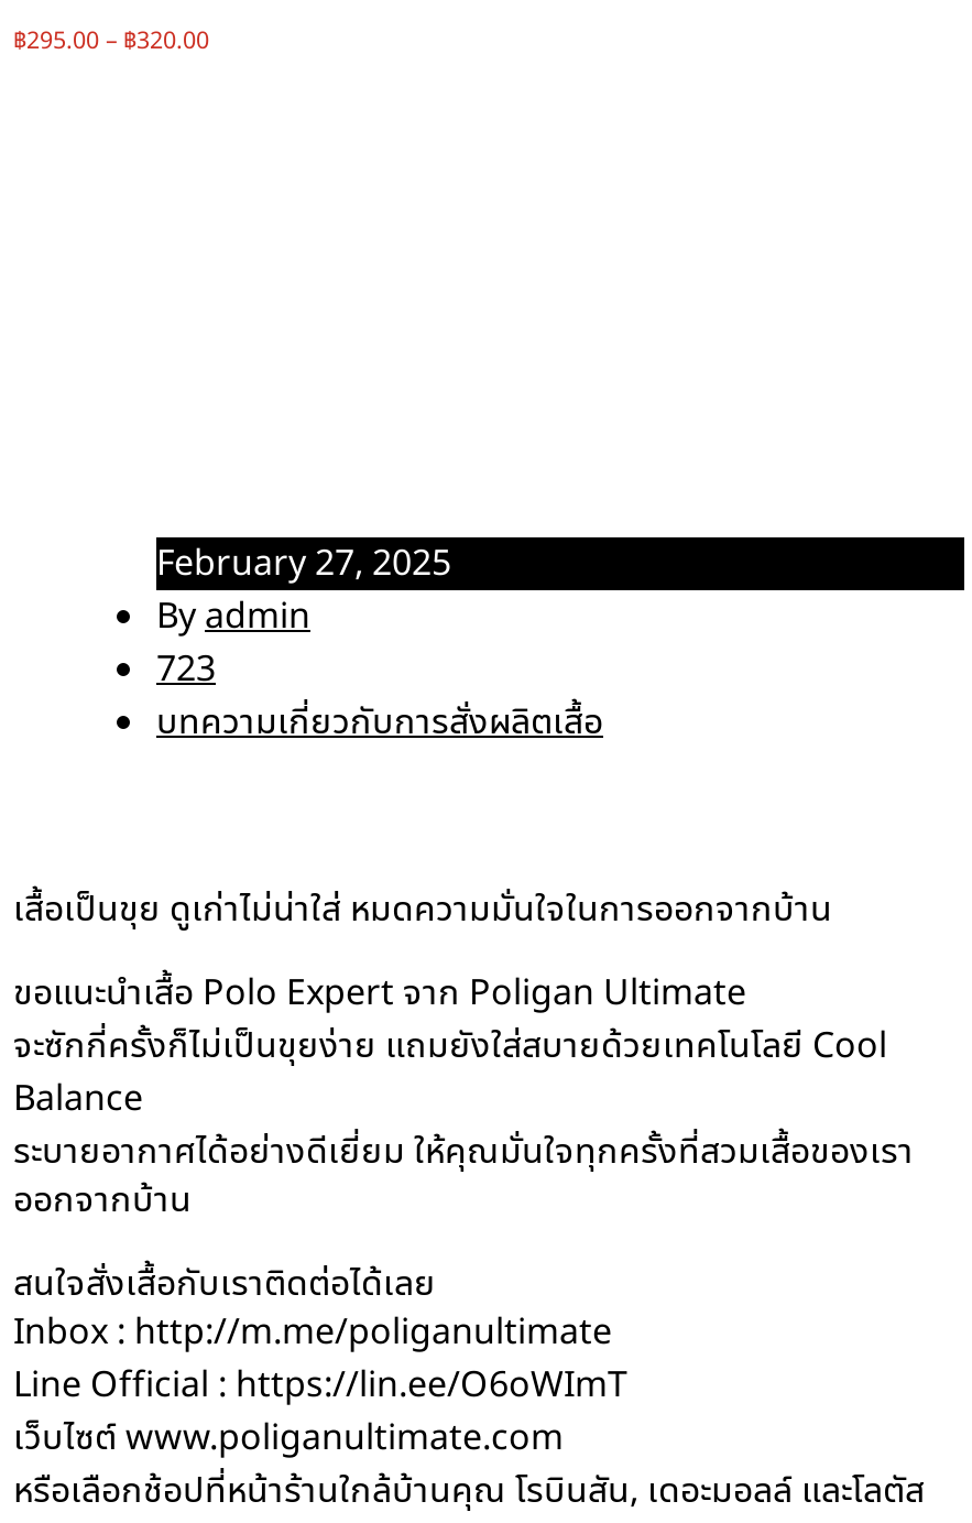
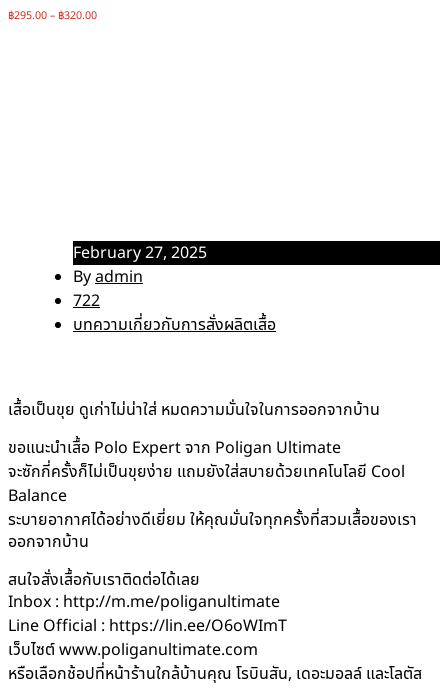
- 723
+ 722
